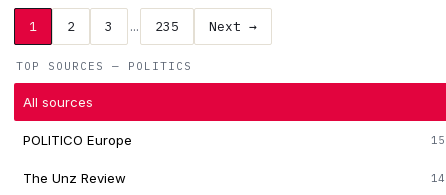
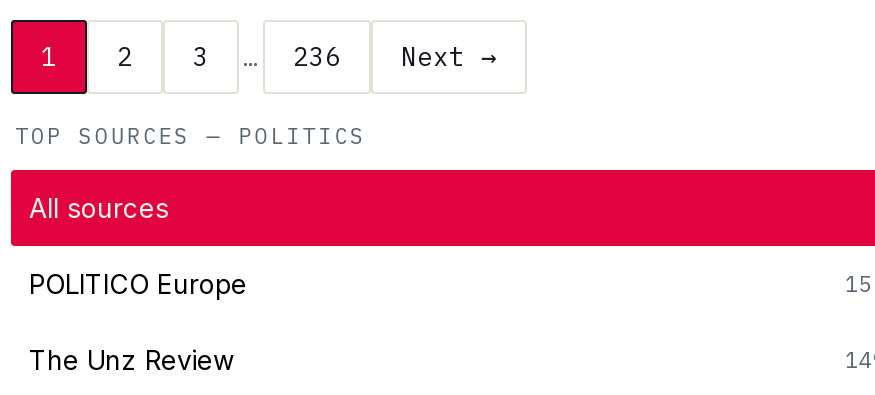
- 235
+ 236
